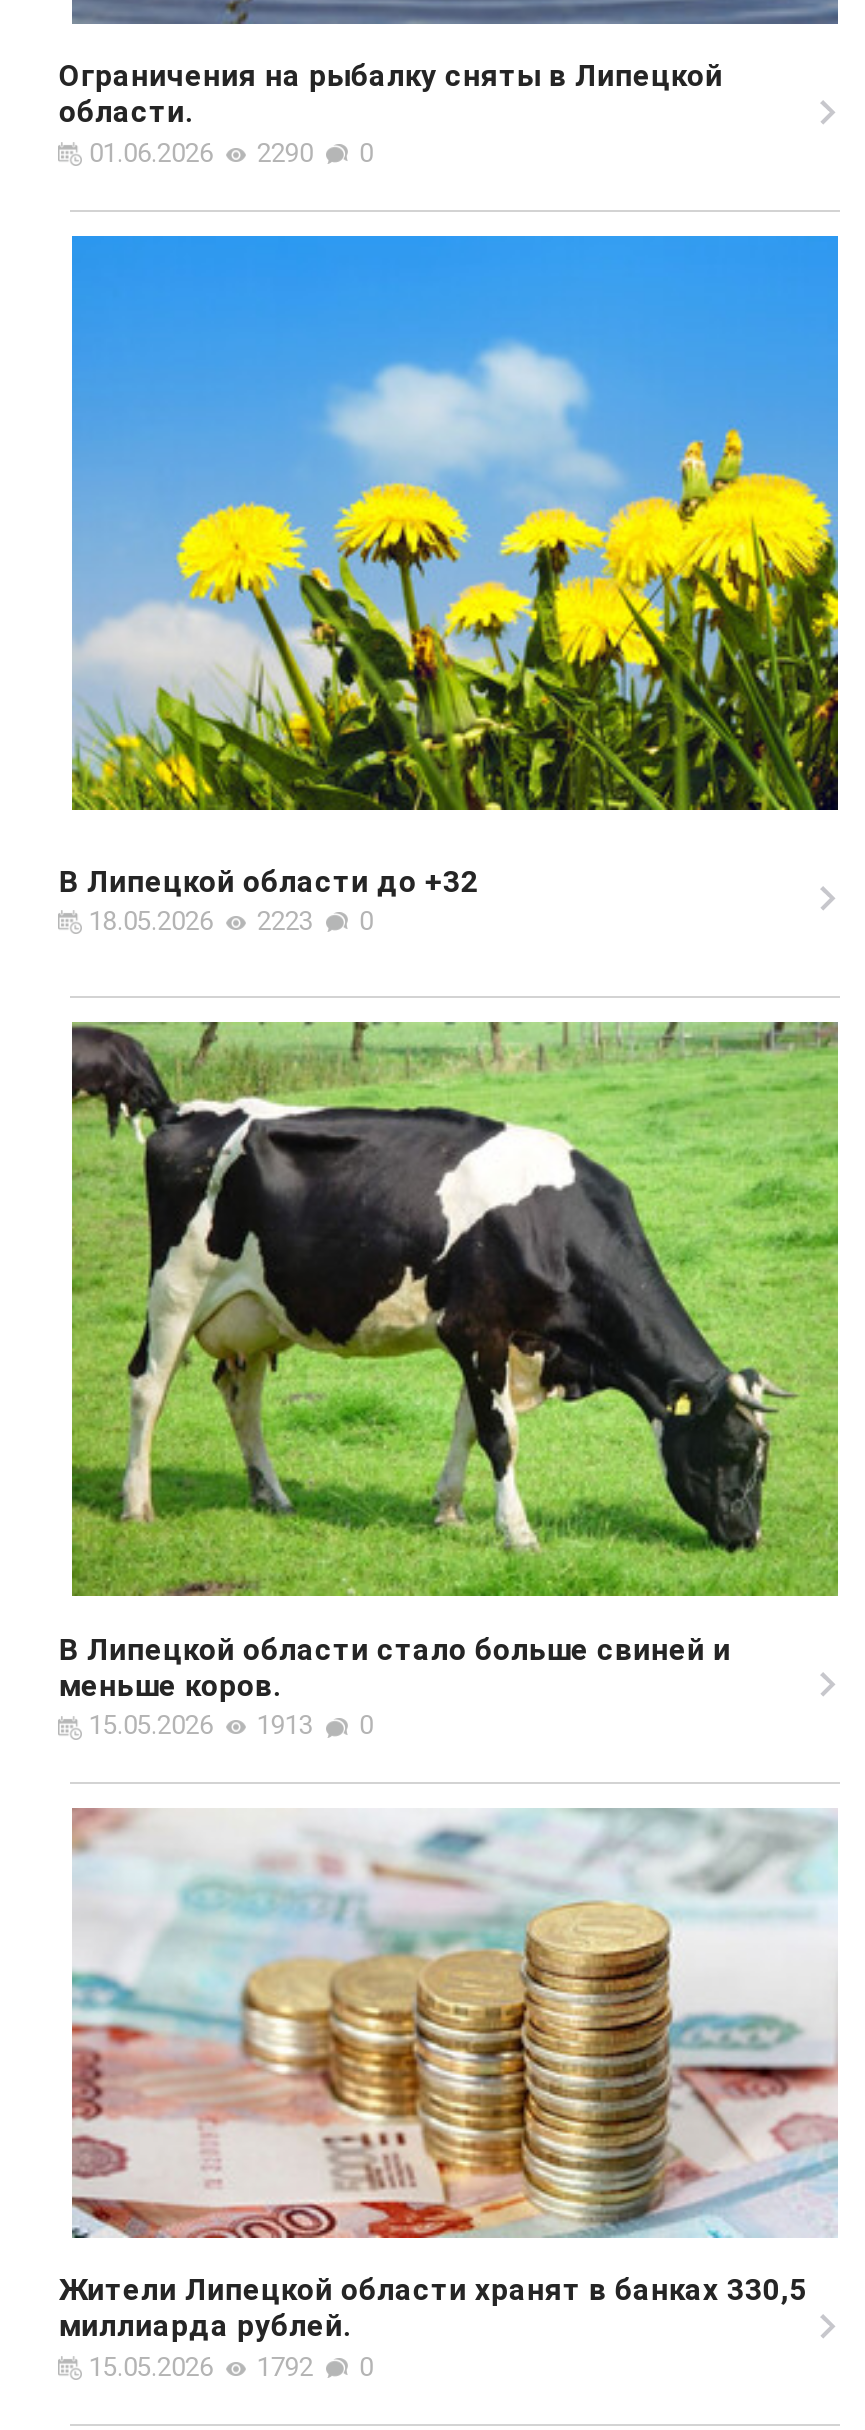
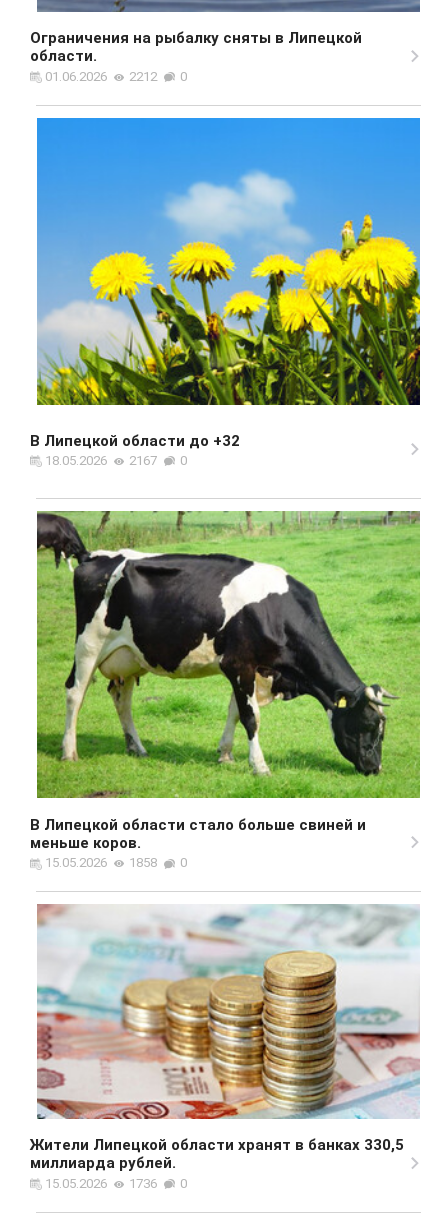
- 01.06.2026 2290 0
+ 01.06.2026 2212 0

- 18.05.2026 2223 0
+ 18.05.2026 2167 0

- 15.05.2026 1913 0
+ 15.05.2026 1858 0

- 15.05.2026 1792 0
+ 15.05.2026 1736 0
